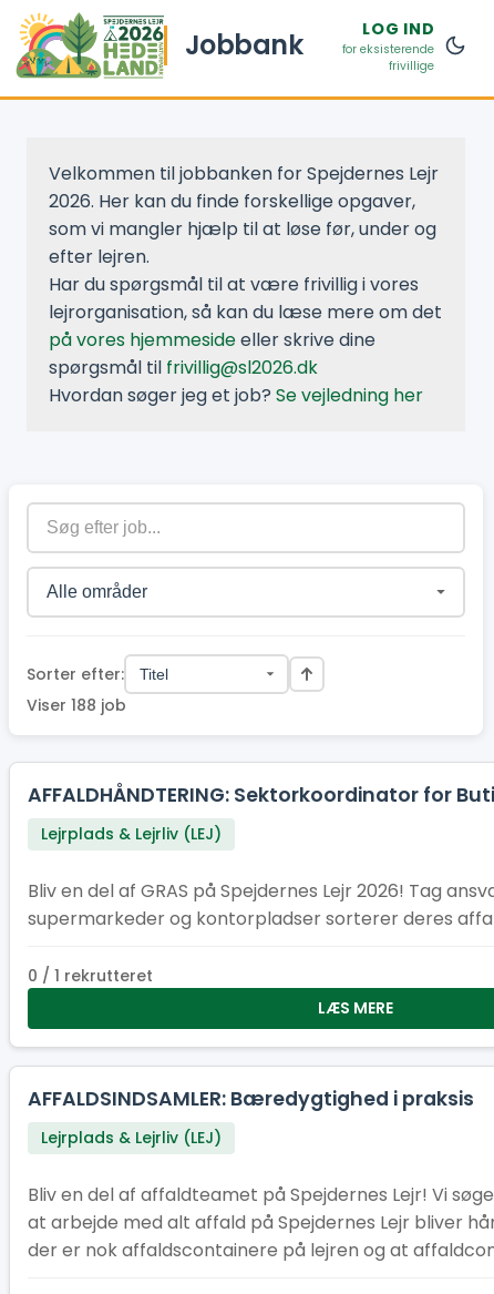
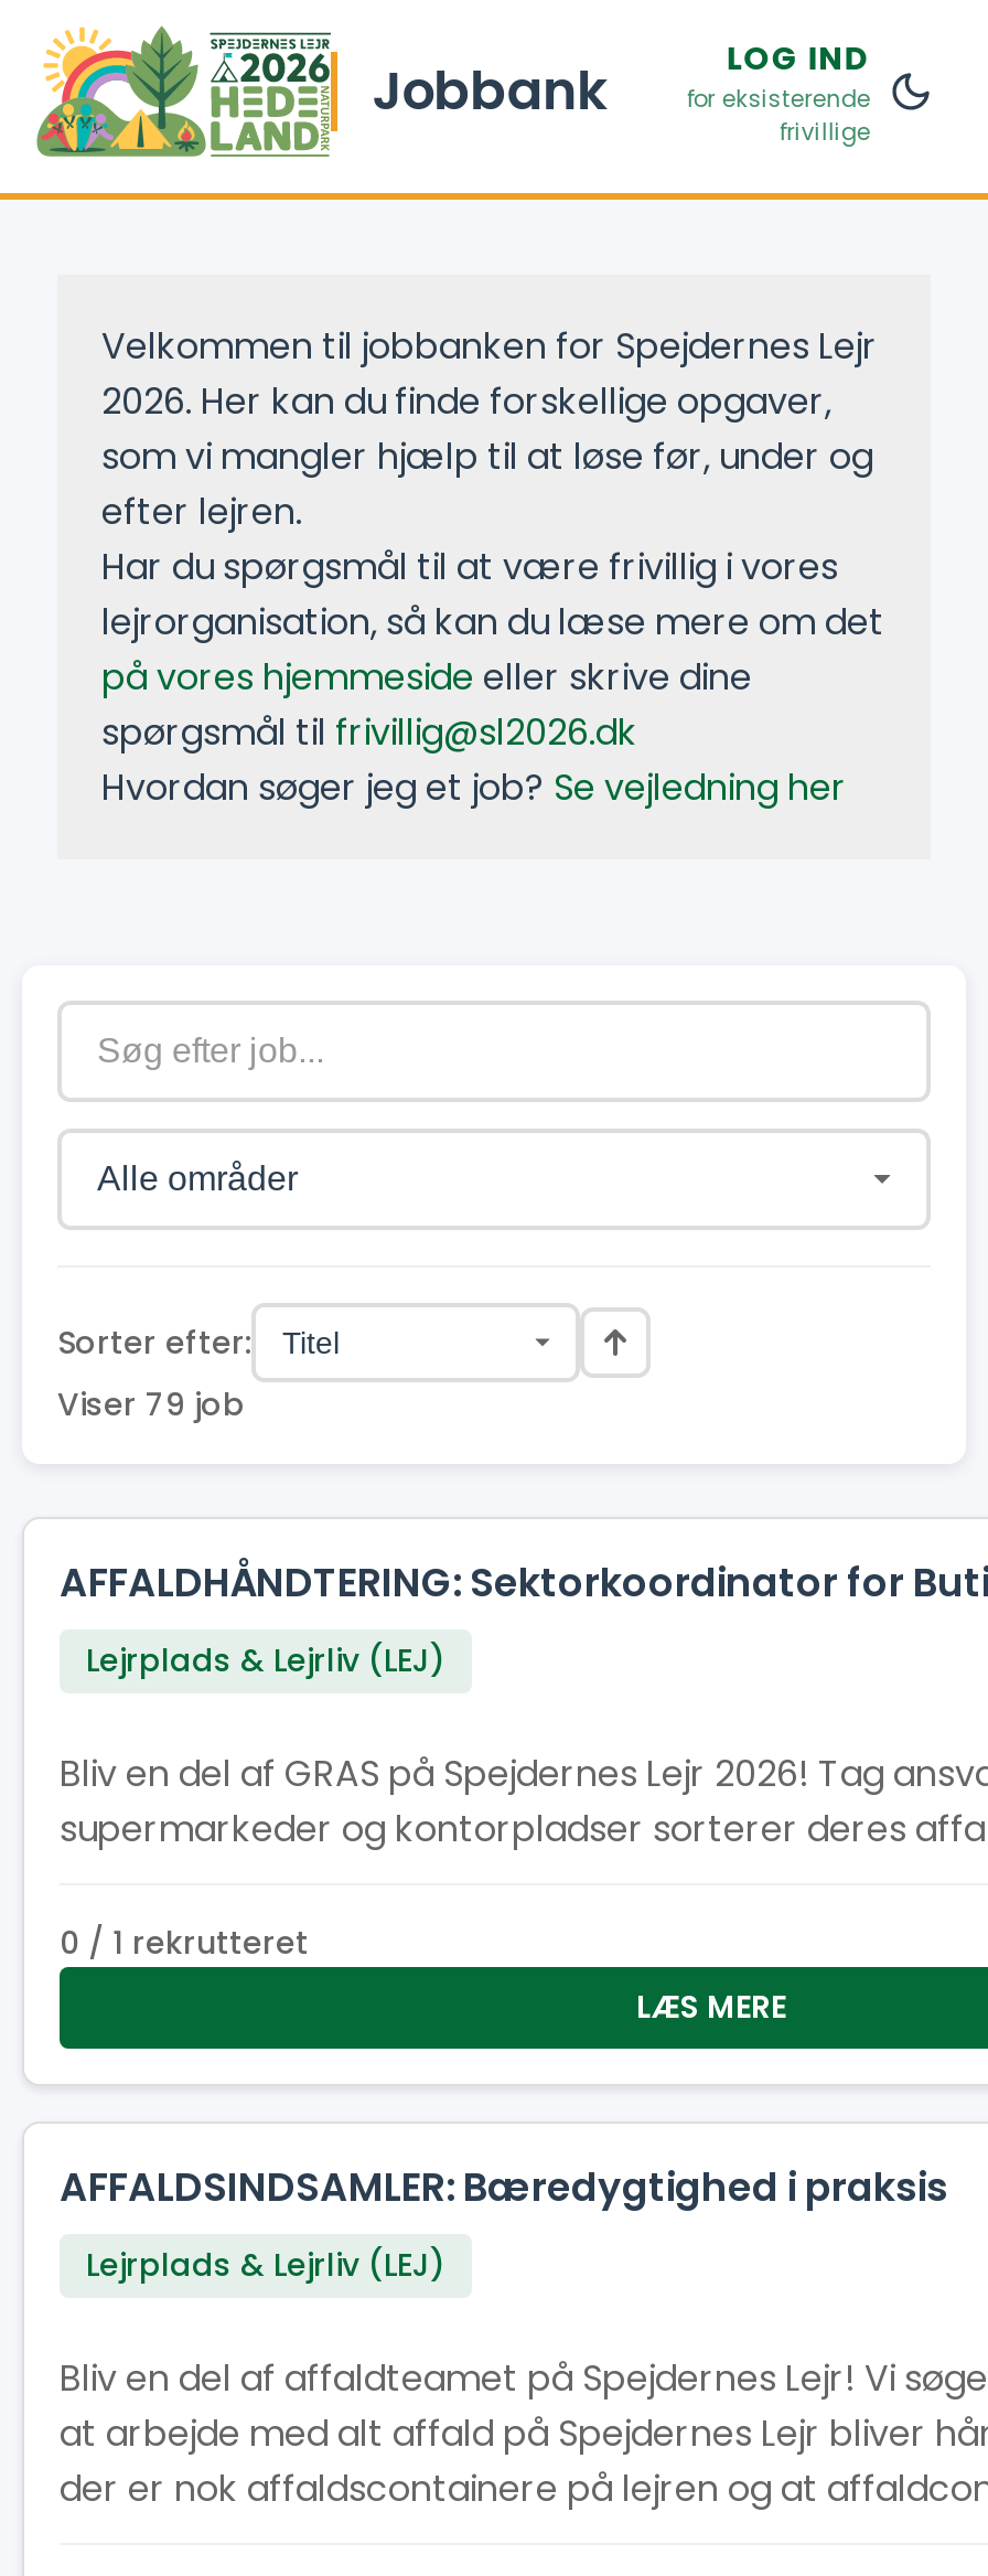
- Viser 188 job
+ Viser 79 job
